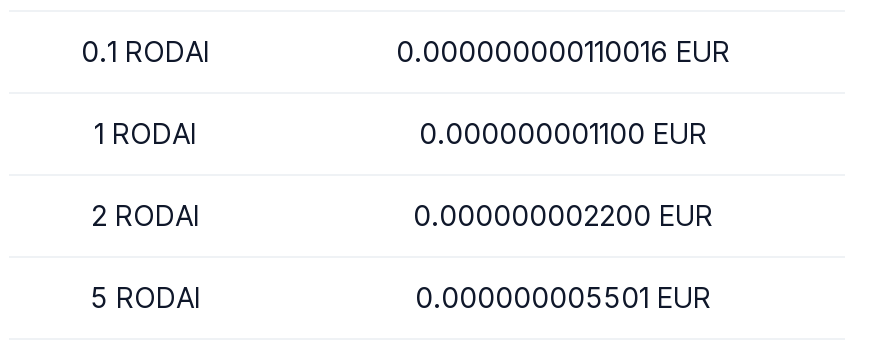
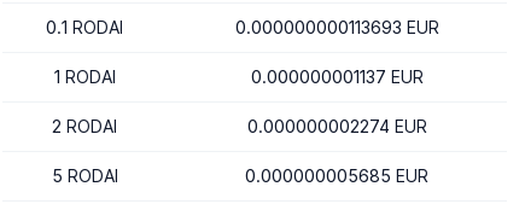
- 0.000000000110016 EUR
+ 0.000000000113693 EUR

- 0.000000001100 EUR
+ 0.000000001137 EUR

- 0.000000002200 EUR
+ 0.000000002274 EUR

- 0.000000005501 EUR
+ 0.000000005685 EUR
